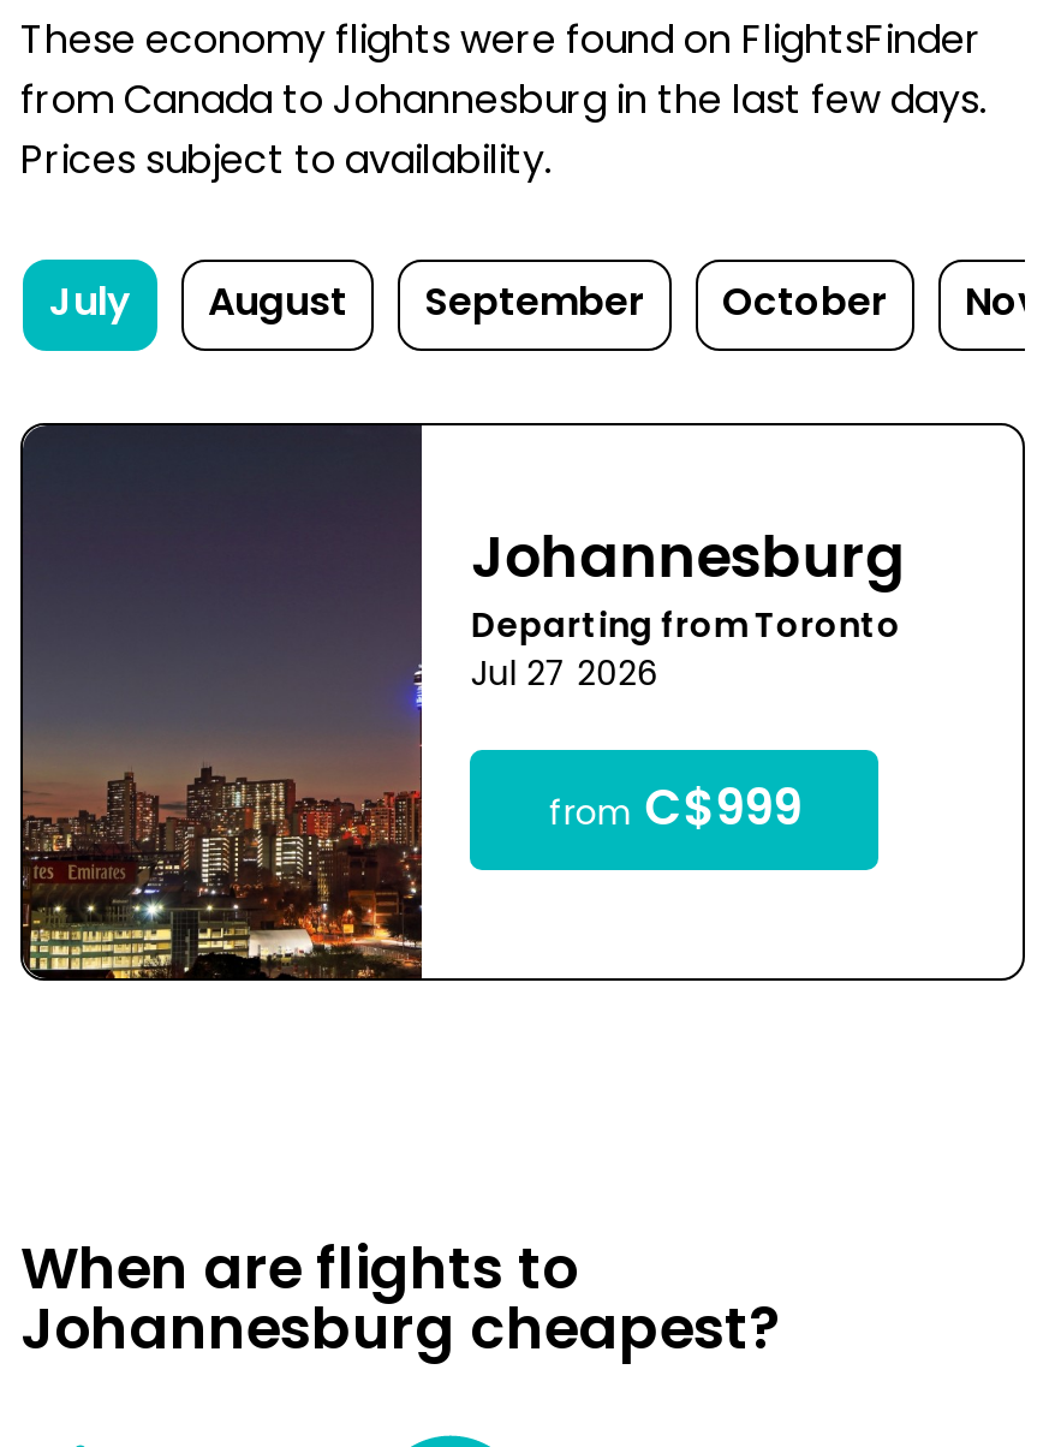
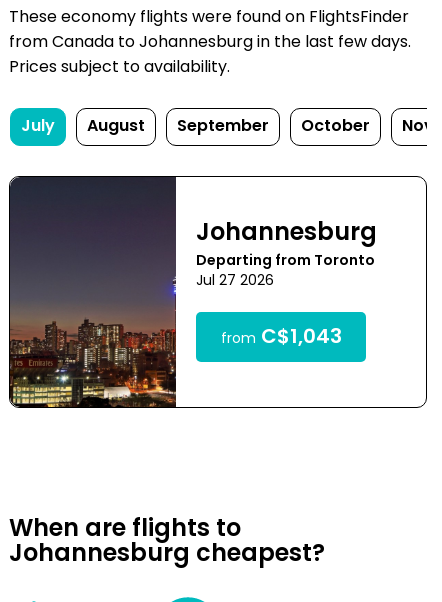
- from C$999
+ from C$1,043
